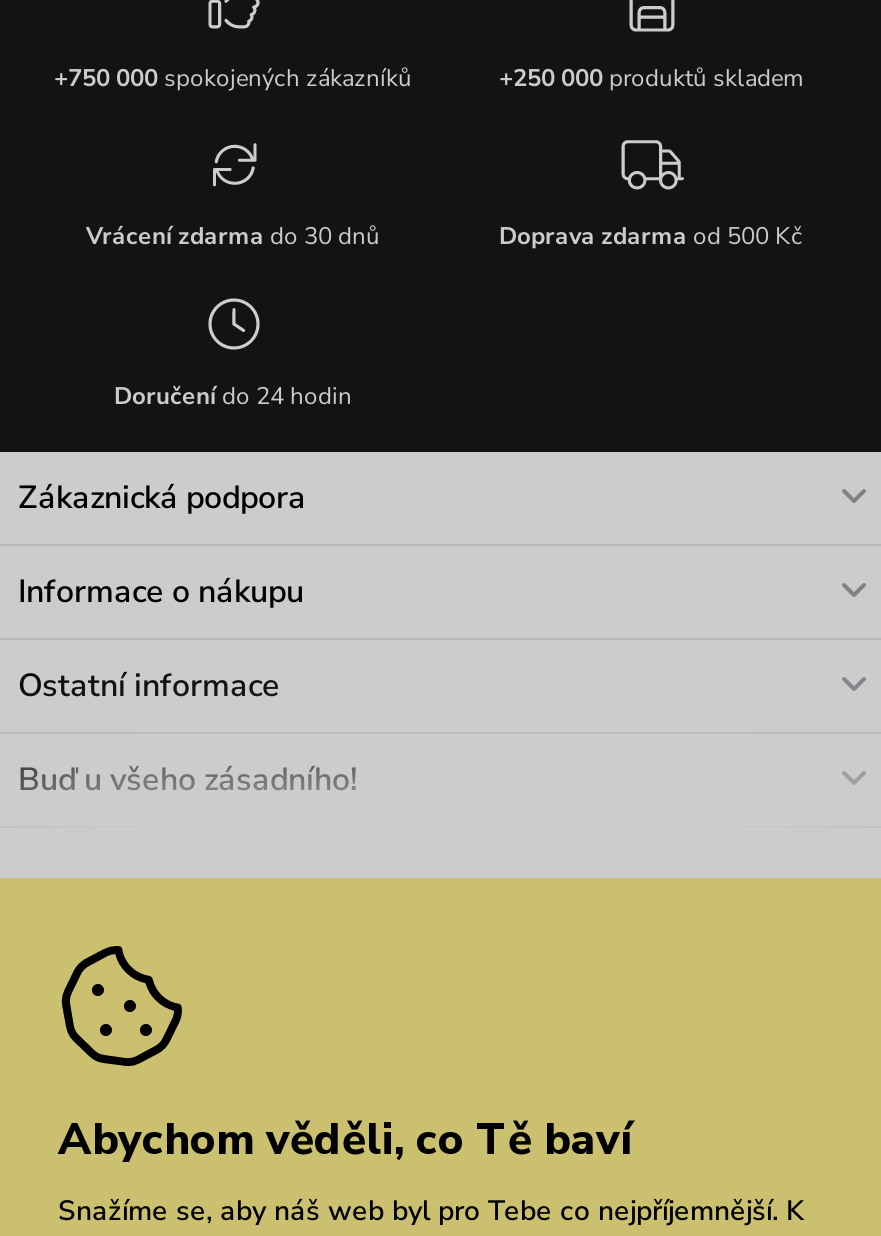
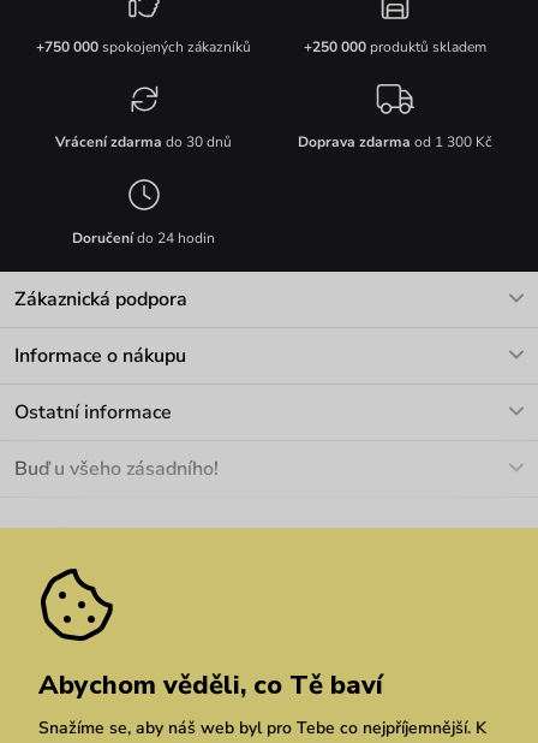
- Doprava zdarma od 500 Kč
+ Doprava zdarma od 1 300 Kč
